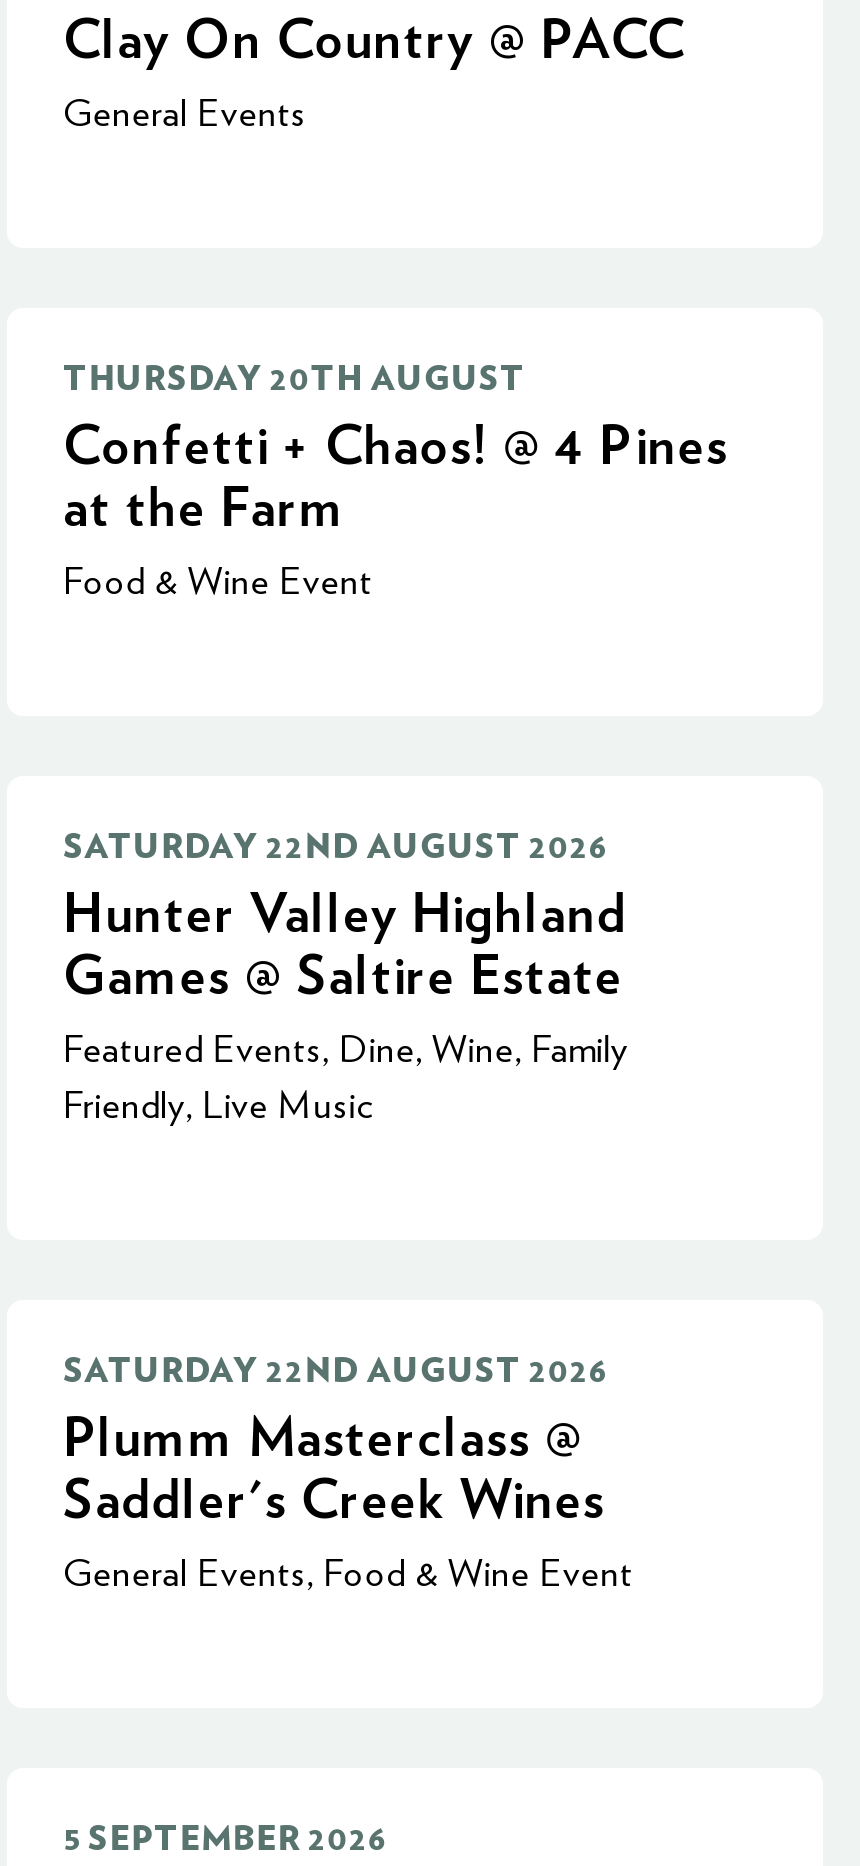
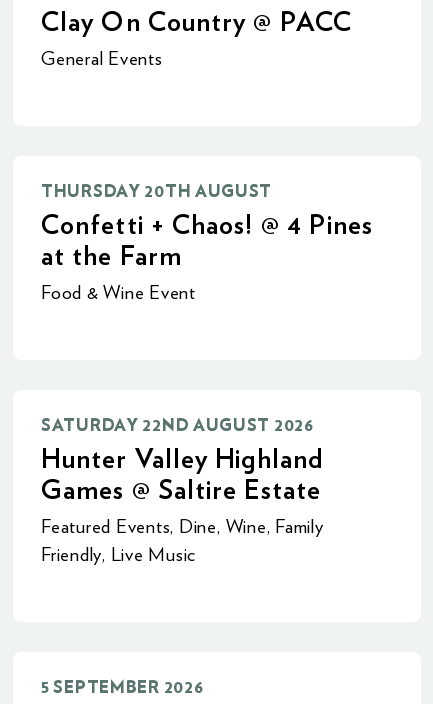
- SATURDAY 22ND AUGUST 2026
- Plumm Masterclass @
- Saddler's Creek Wines
- General Events, Food & Wine Event
